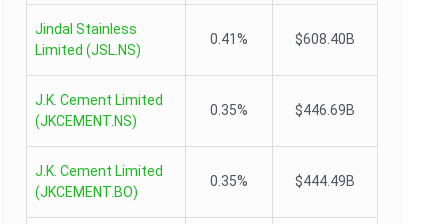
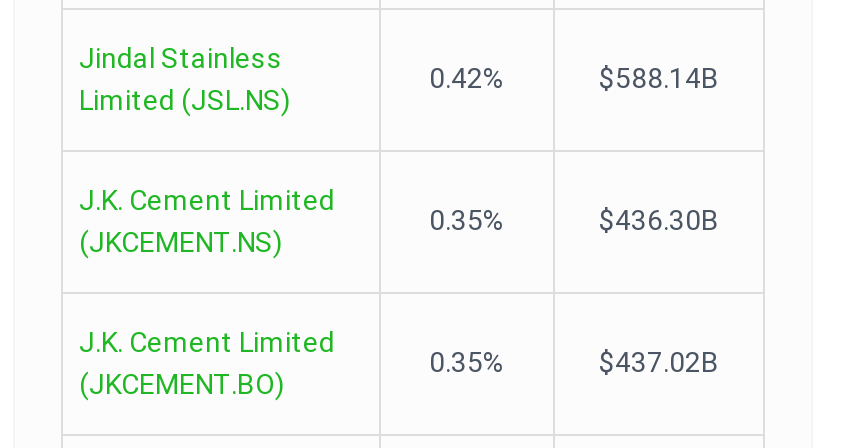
- 0.41%
- $608.40B
+ 0.42%
+ $588.14B

- $446.69B
+ $436.30B

- $444.49B
+ $437.02B
